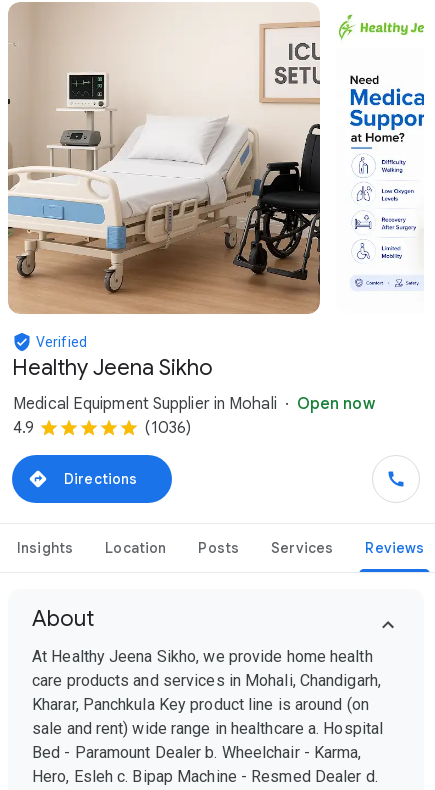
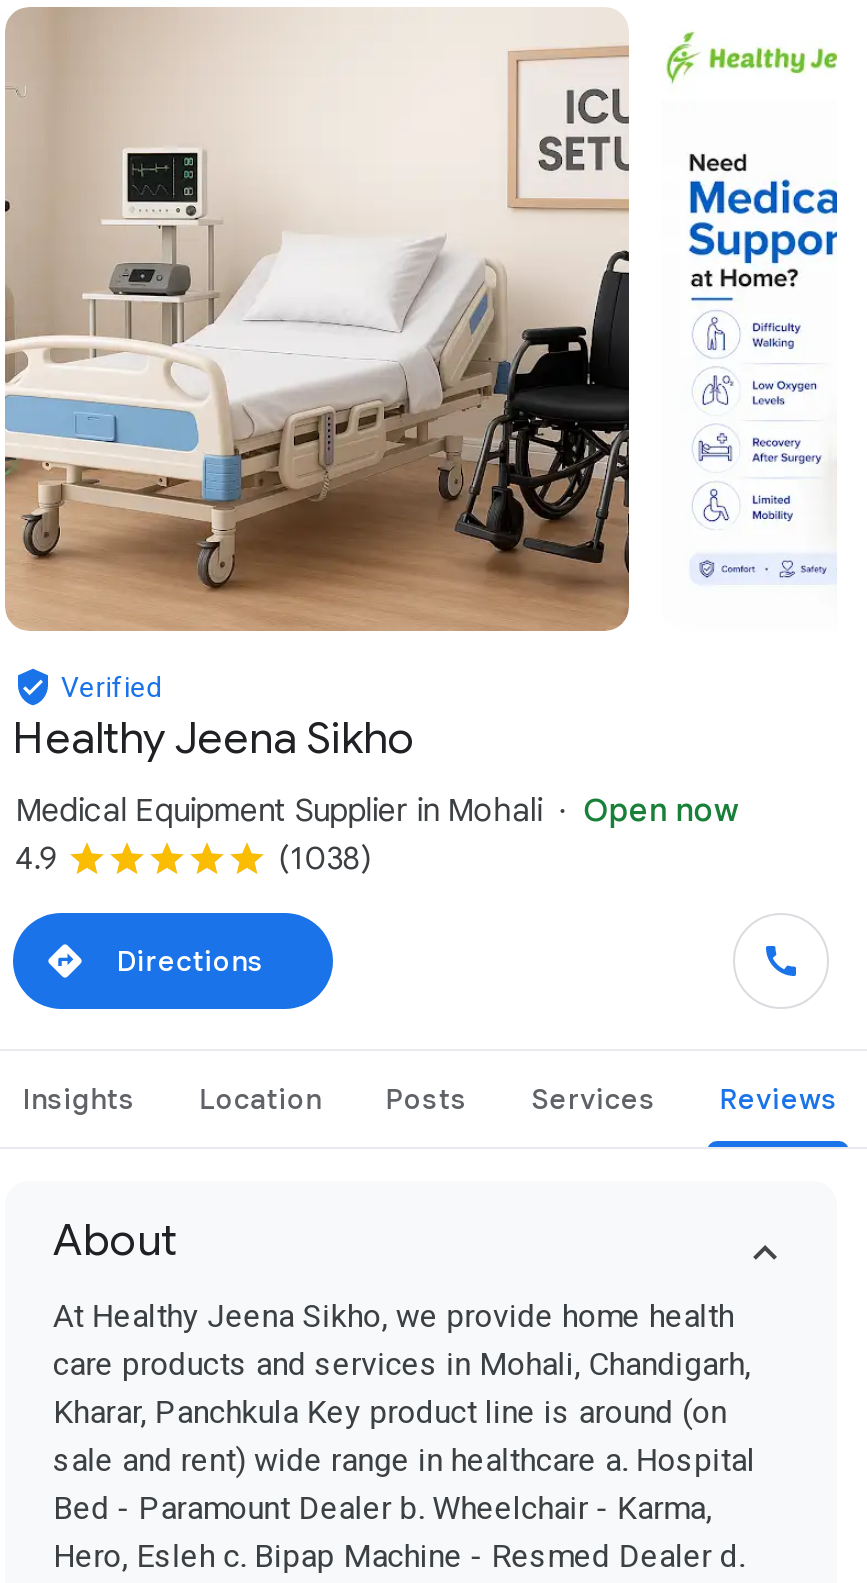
- (1036)
+ (1038)
